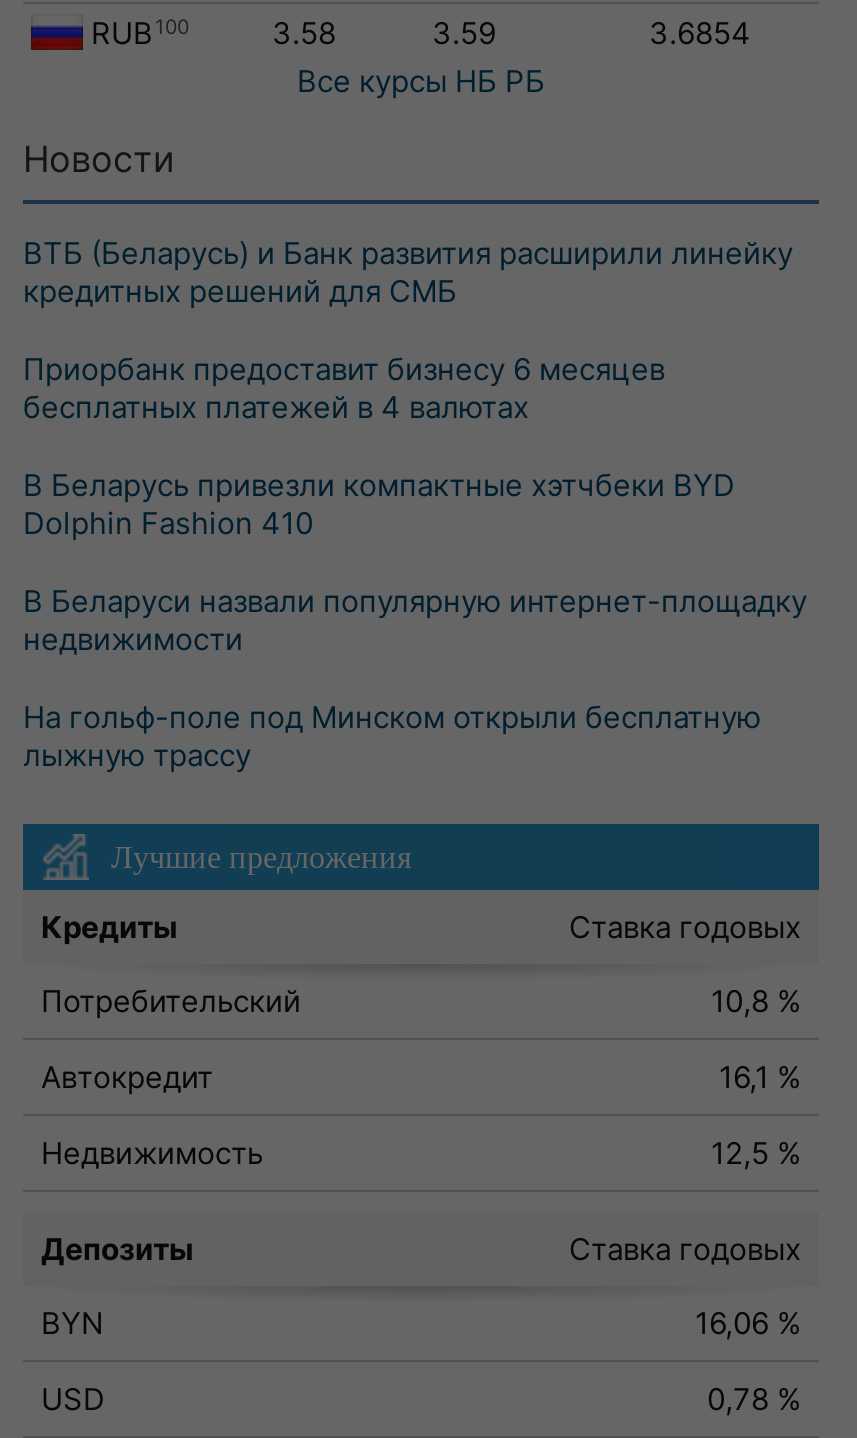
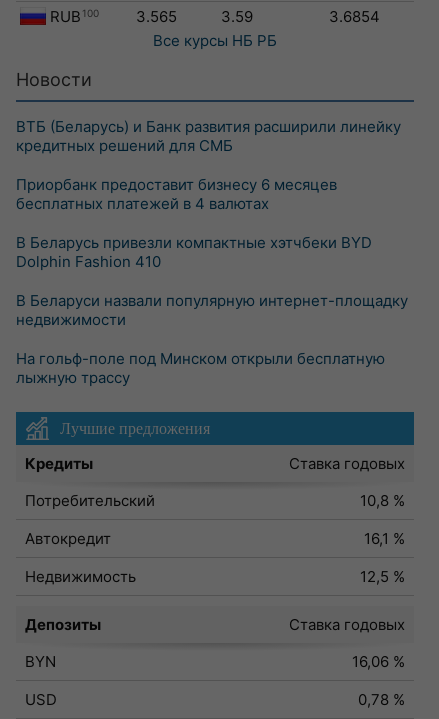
- 3.58
+ 3.565
